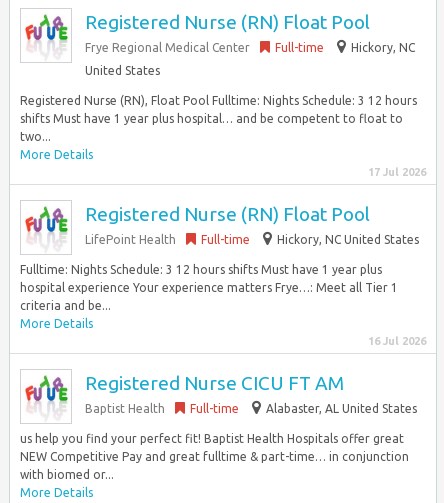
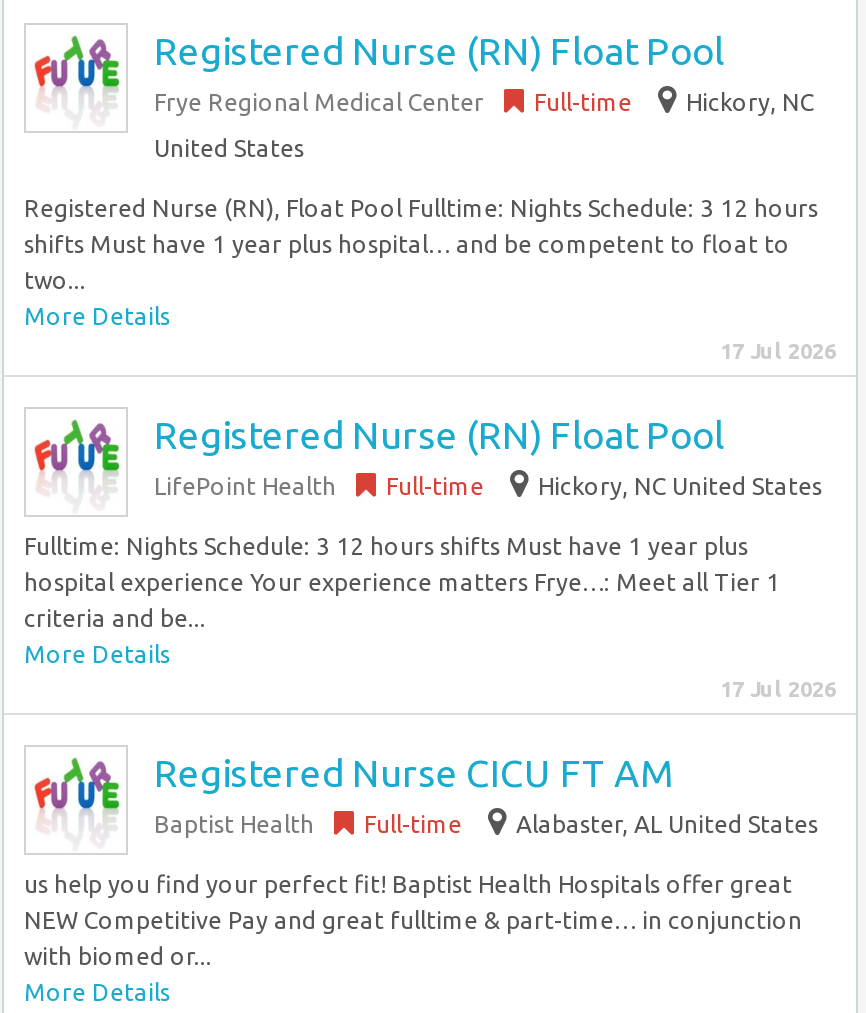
- 16 Jul 2026
+ 17 Jul 2026
